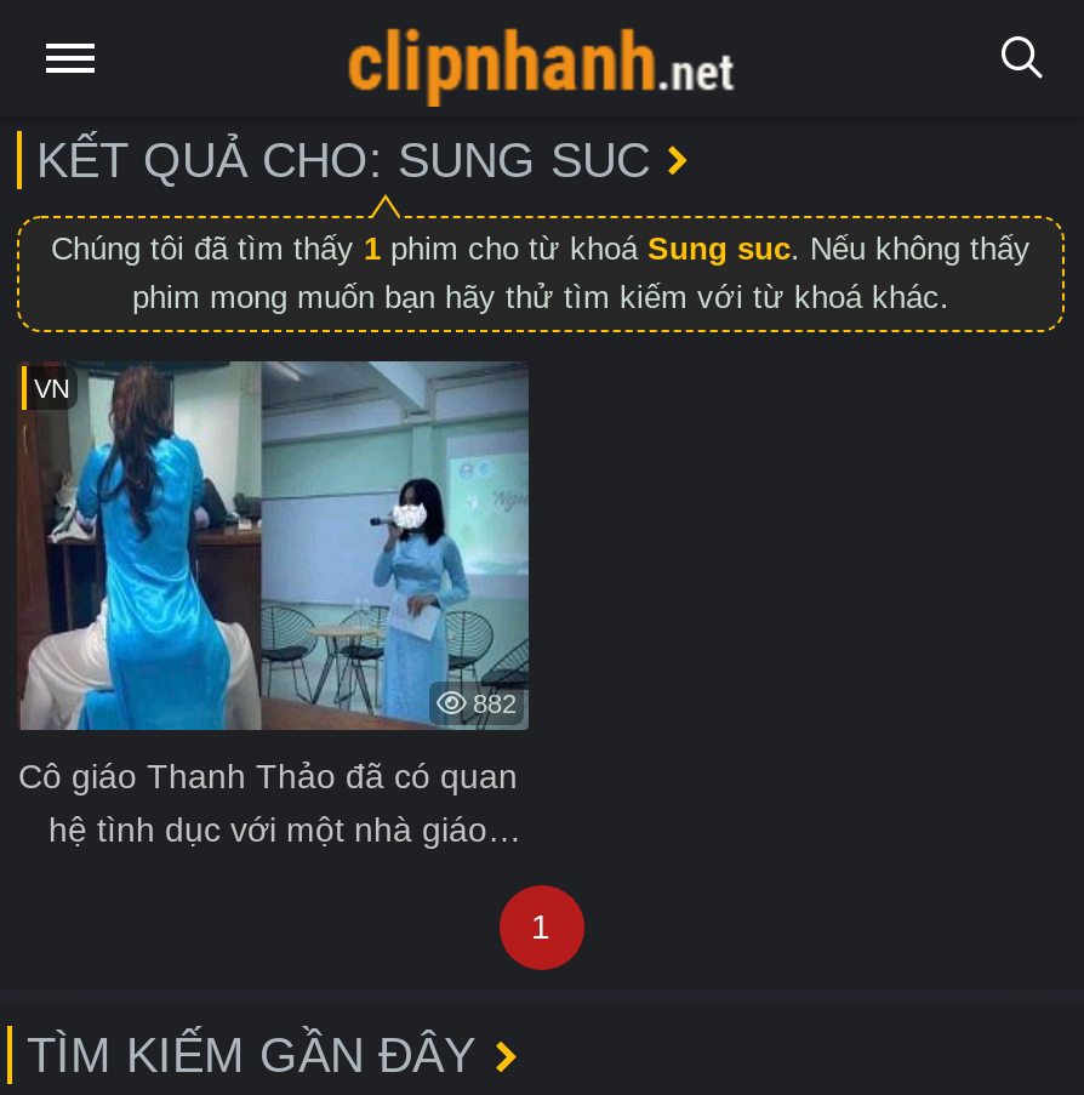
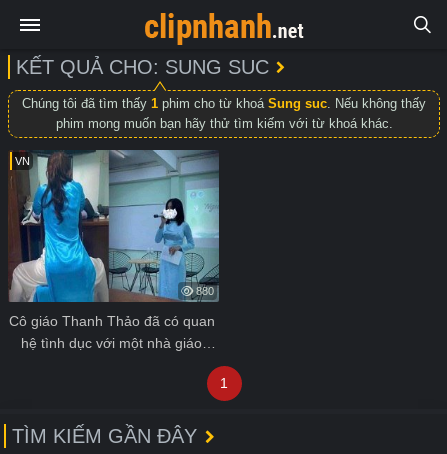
- 882
+ 880
